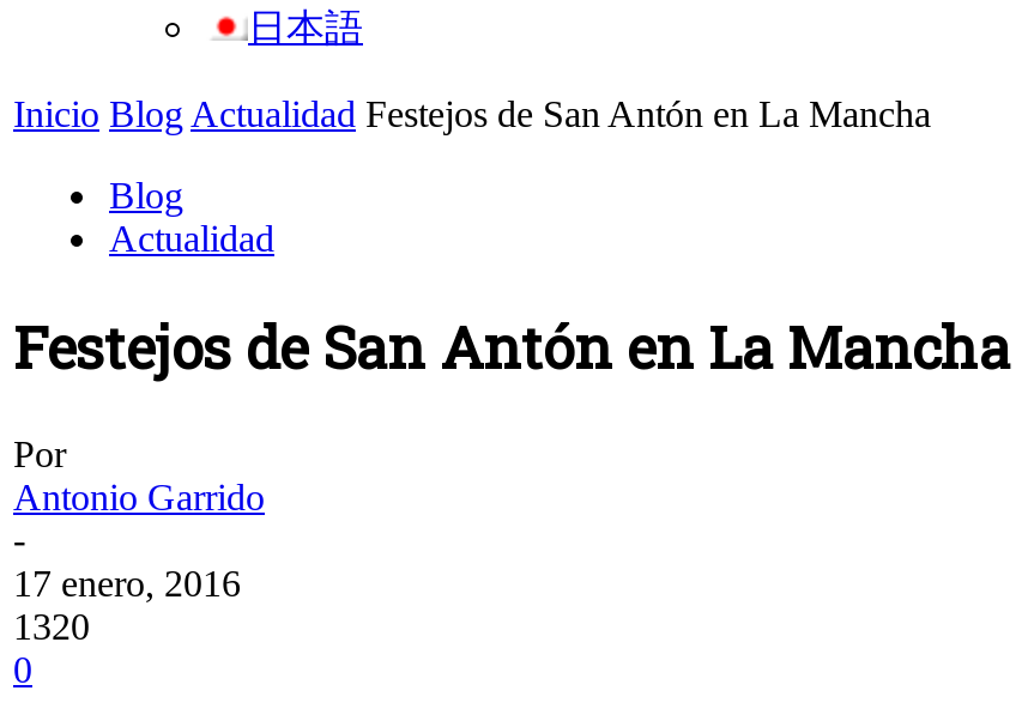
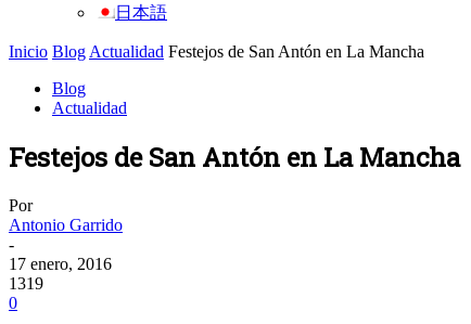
- 1320
+ 1319
